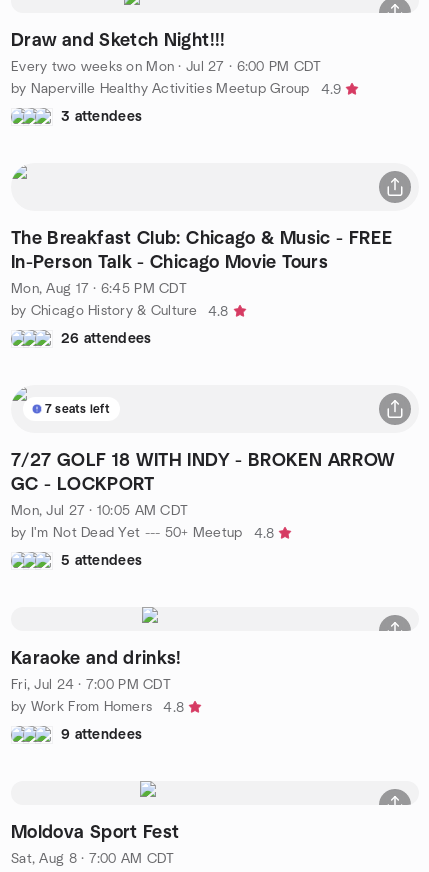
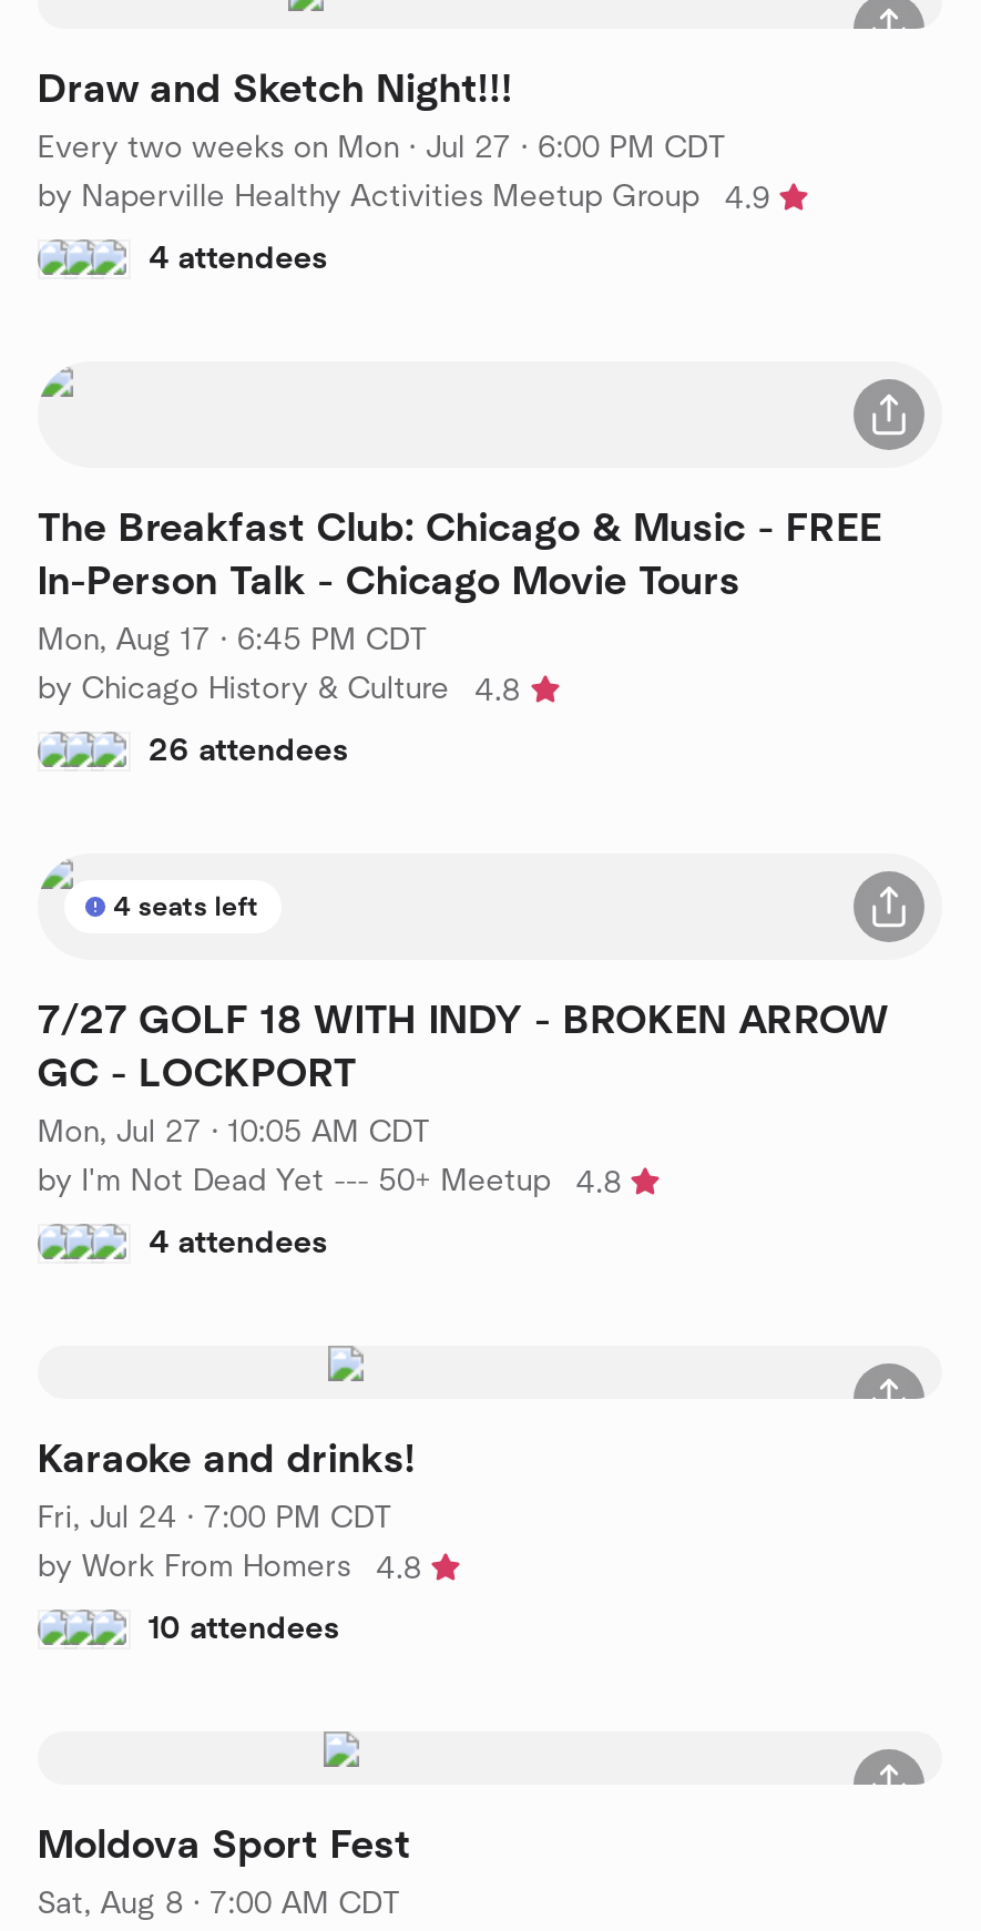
- 3 attendees
+ 4 attendees

- 7 seats left
+ 4 seats left

- 5 attendees
+ 4 attendees

- 9 attendees
+ 10 attendees
